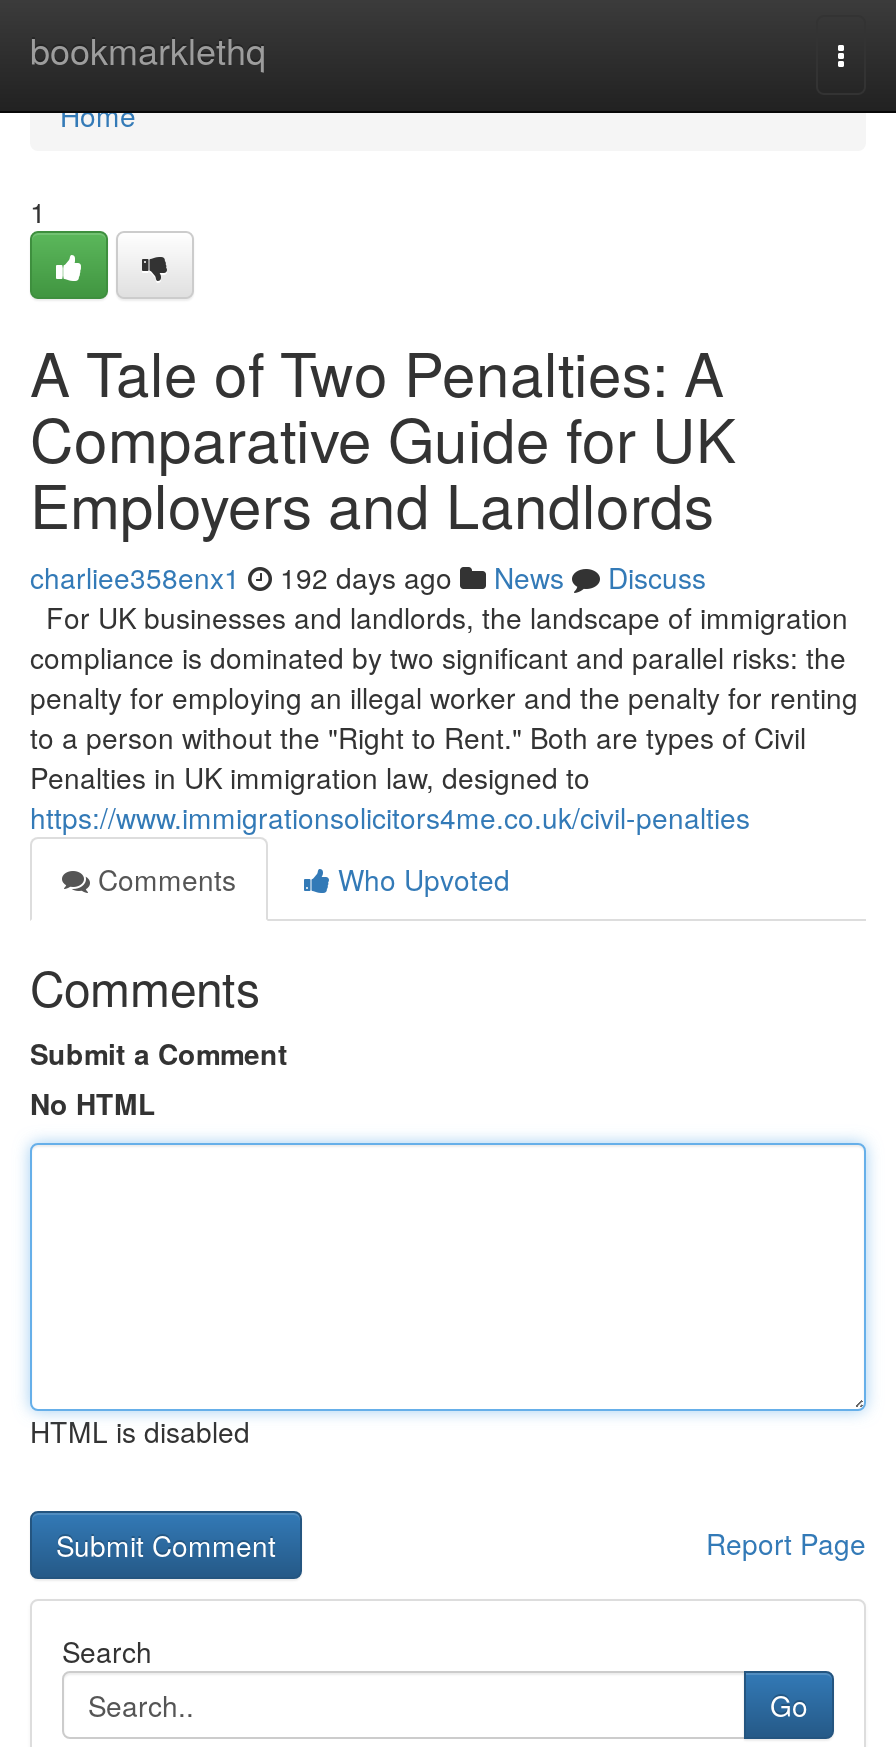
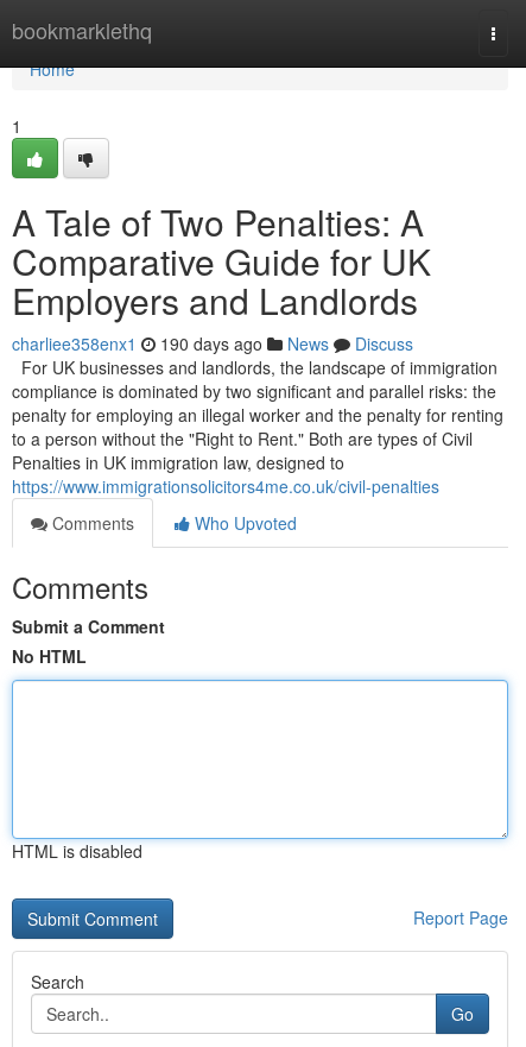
- charliee358enx1 192 days ago News Discuss
+ charliee358enx1 190 days ago News Discuss
